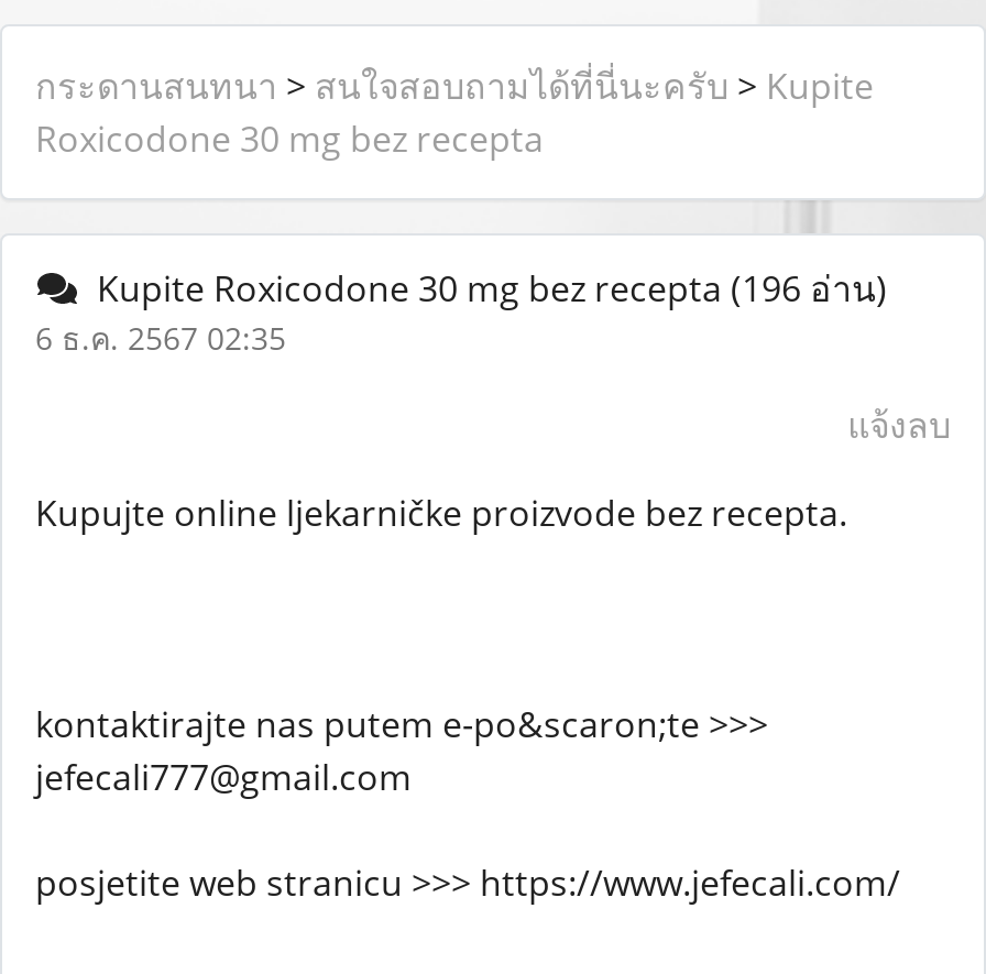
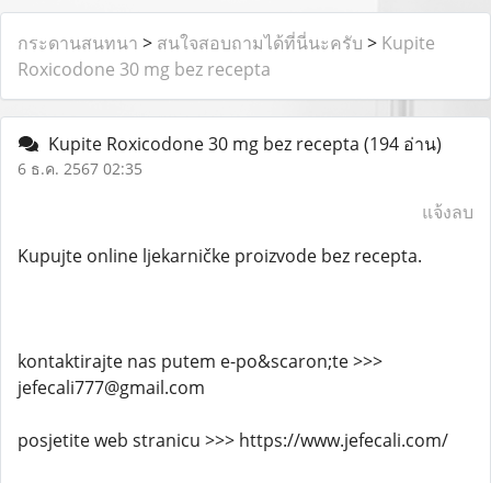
- Kupite Roxicodone 30 mg bez recepta (196 อ่าน)
+ Kupite Roxicodone 30 mg bez recepta (194 อ่าน)
